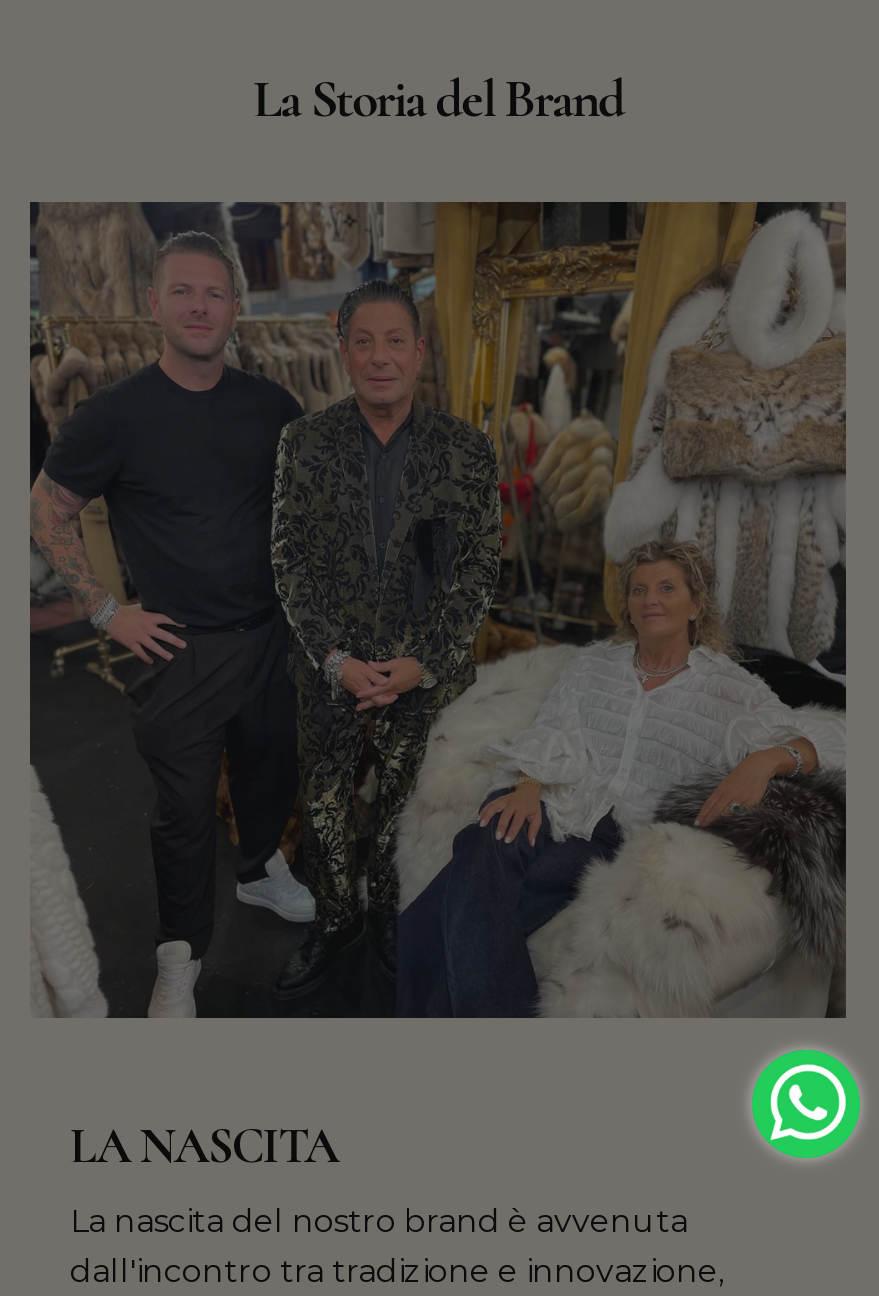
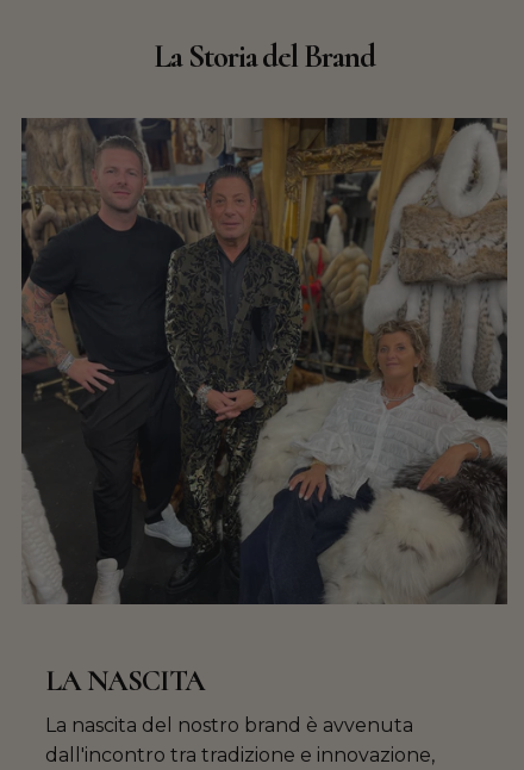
- [image]
